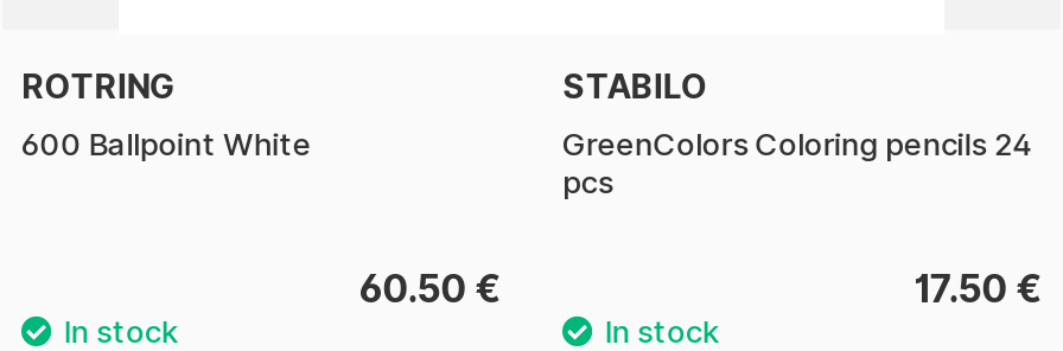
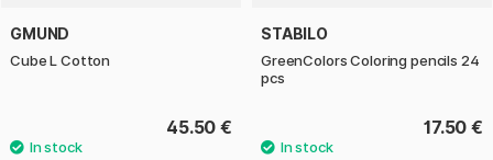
- ROTRING
+ GMUND

- 600 Ballpoint White
+ Cube L Cotton

- 60.50 €
+ 45.50 €
